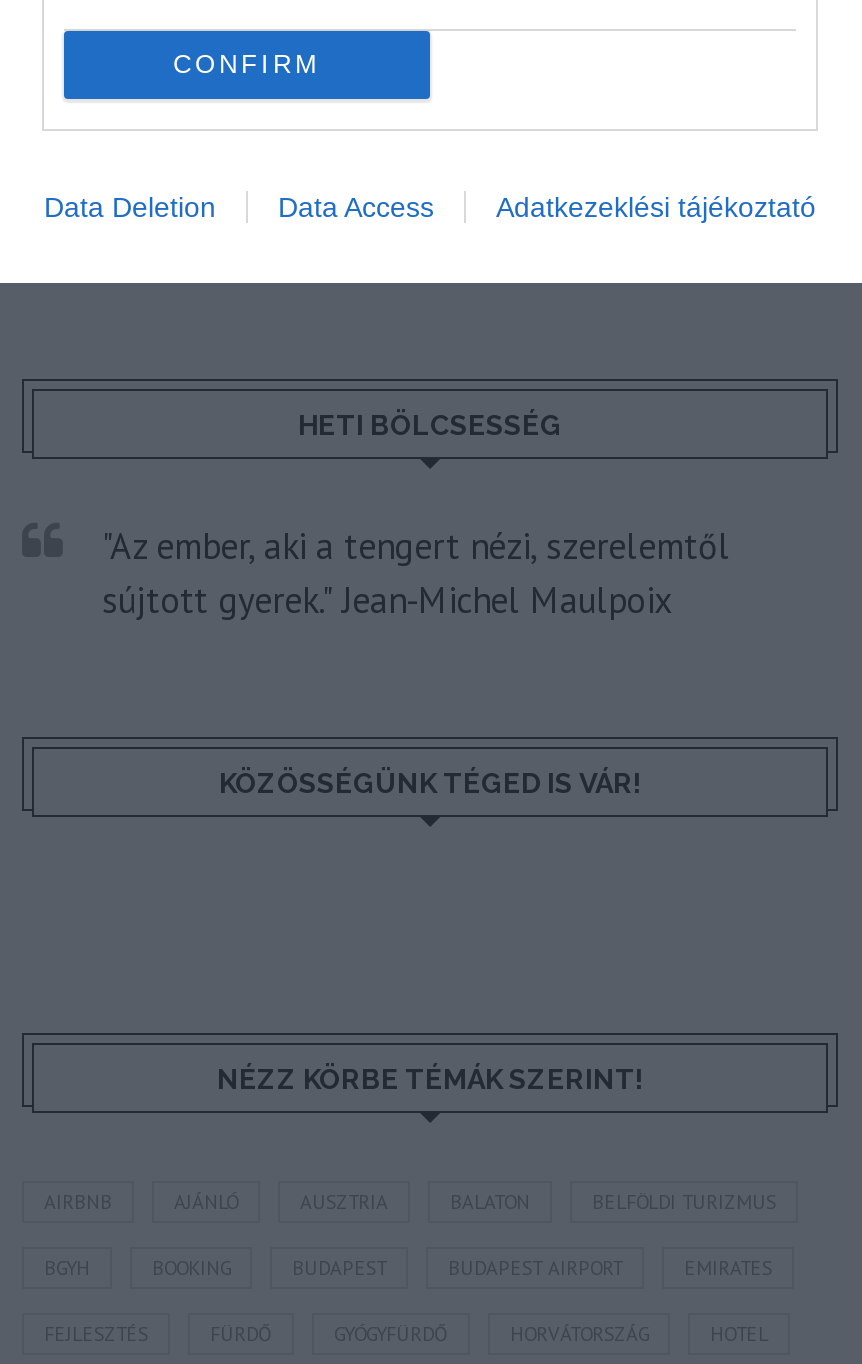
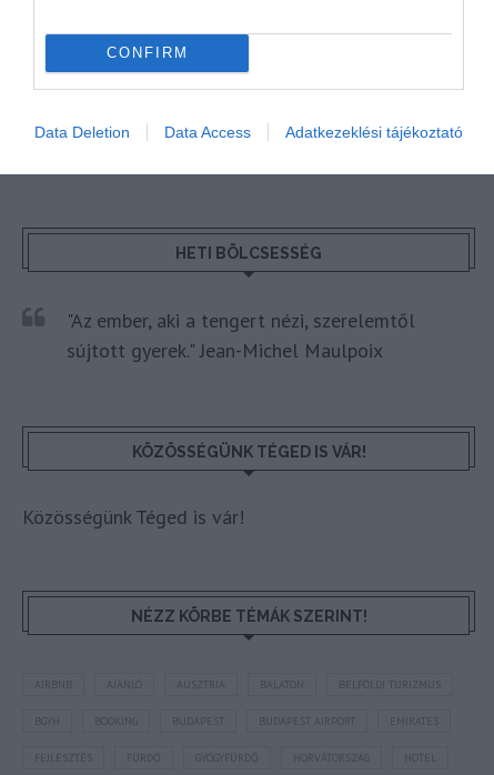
+ Közösségünk Téged is vár!
